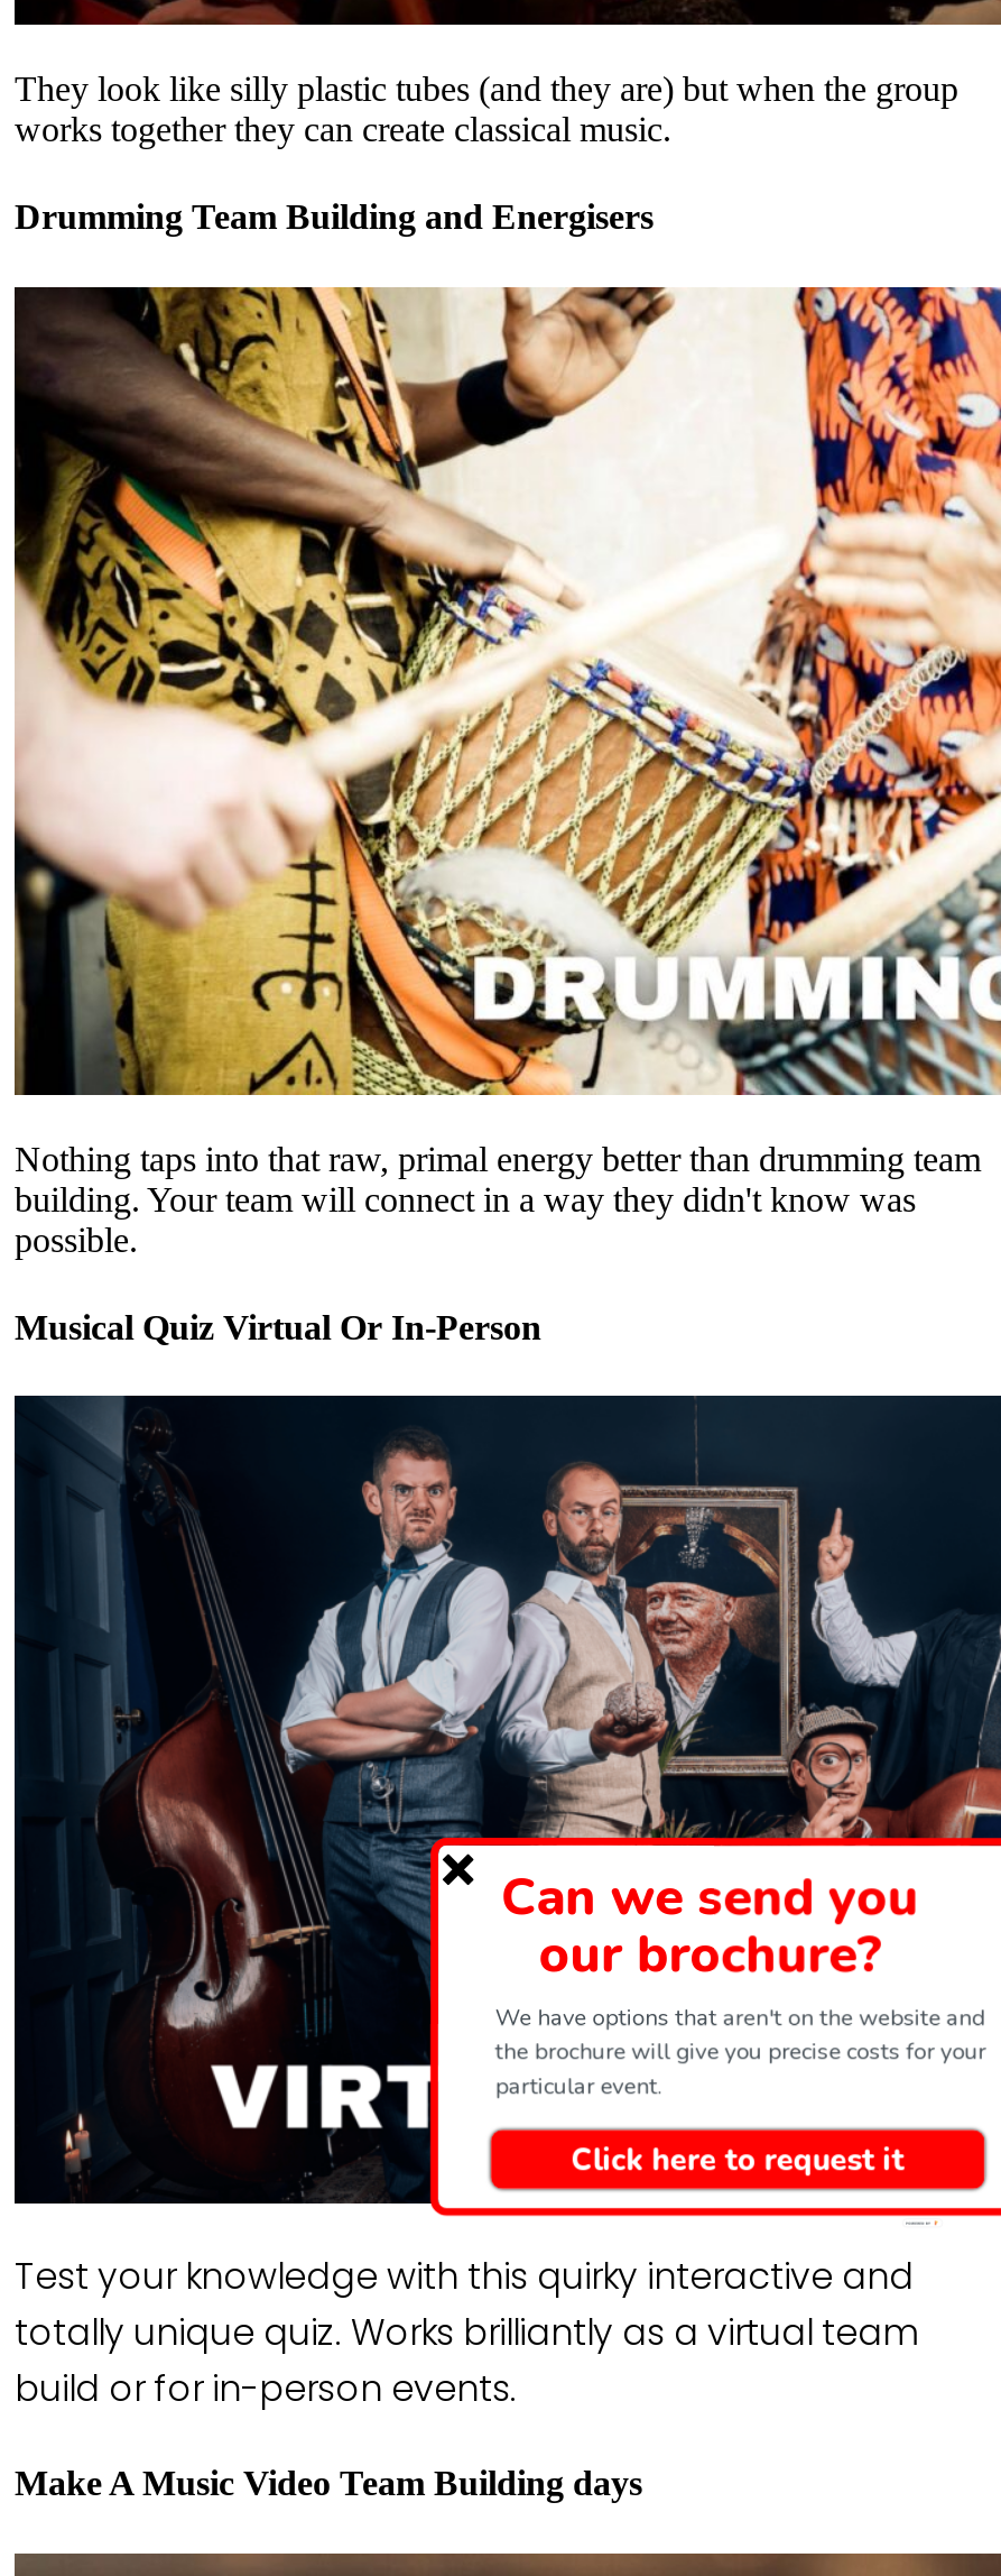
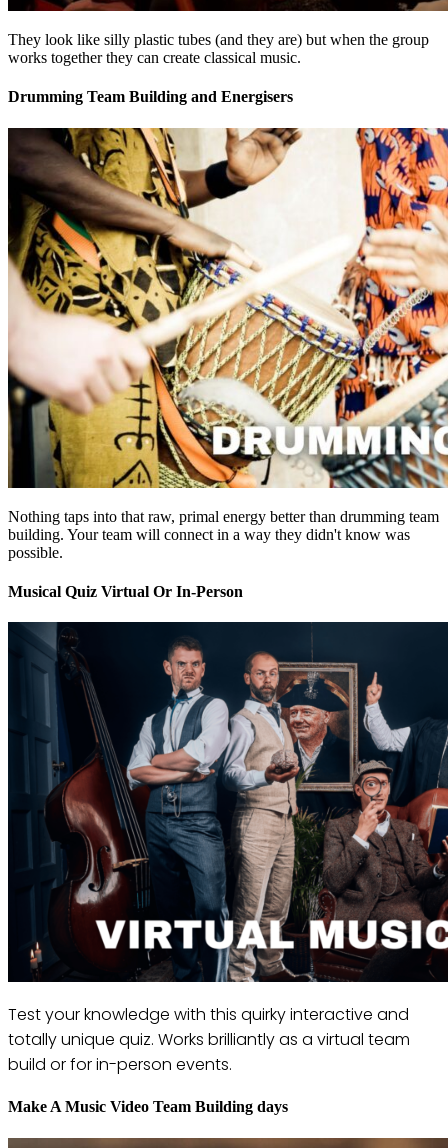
- [image]
+ [image]

- Can we send you
- our brochure?
- We have options that aren't on the website and
- the brochure will give you precise costs for your
- particular event.
- Click here to request it
